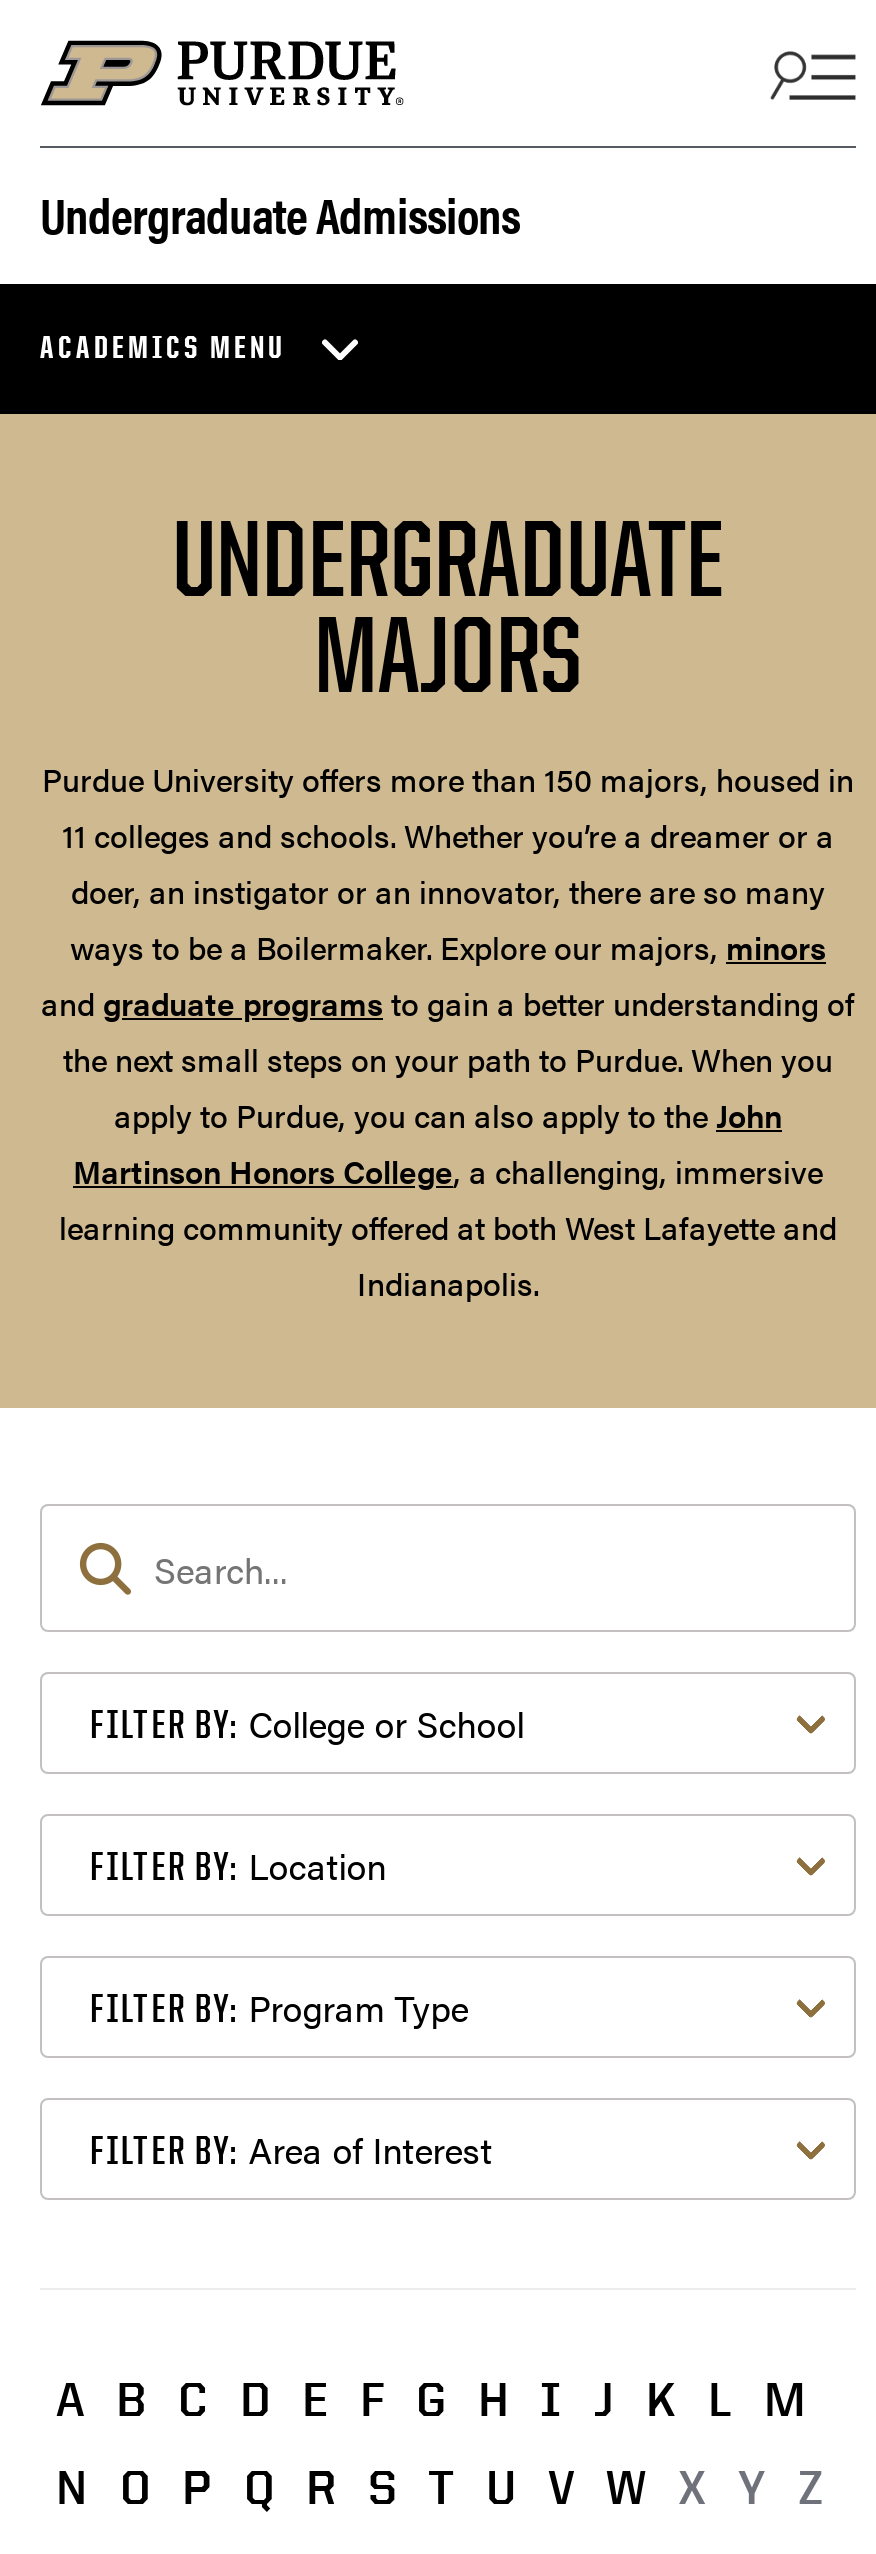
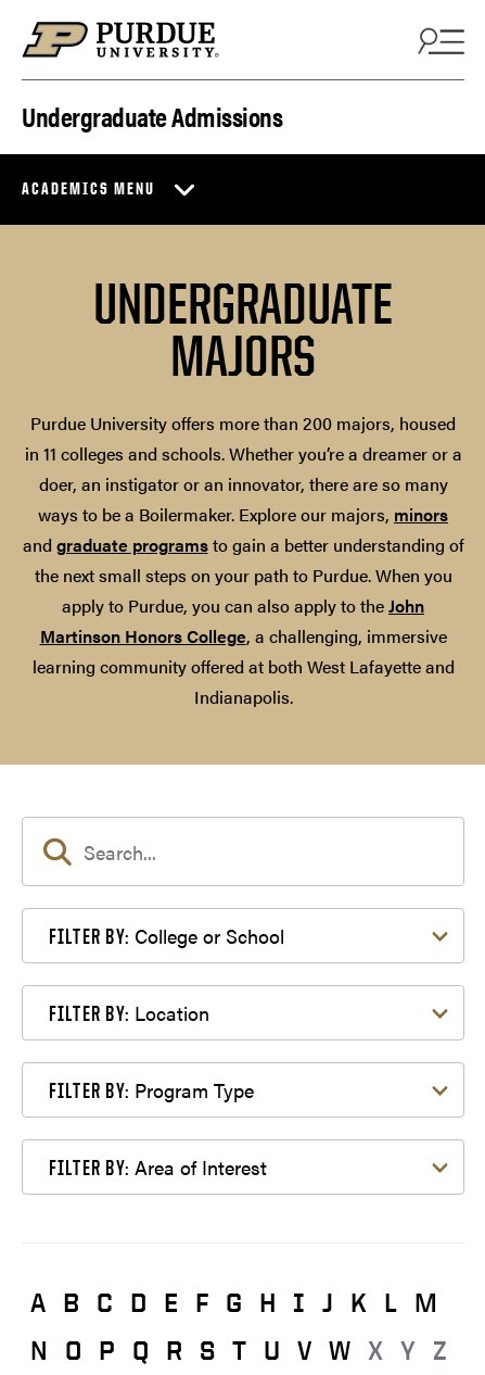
- Purdue University offers more than 150 majors, housed in
- 11 colleges and schools. Whether you’re a dreamer or a
+ Purdue University offers more than 200 majors, housed
+ in 11 colleges and schools. Whether you’re a dreamer or a
